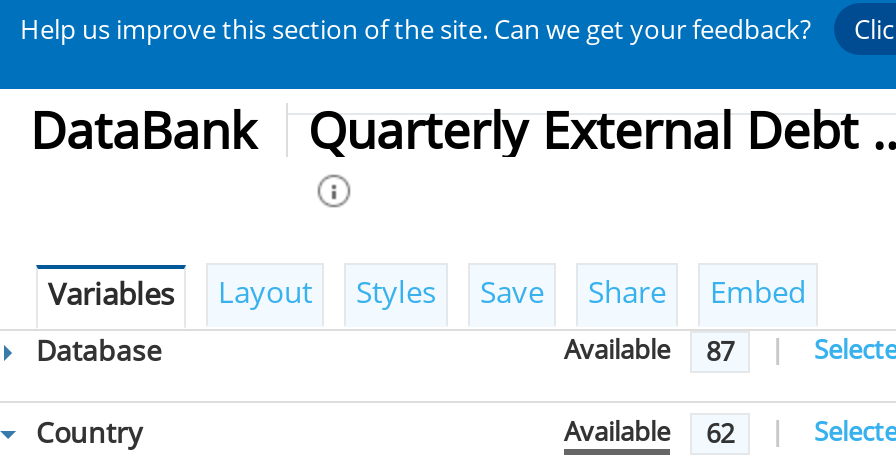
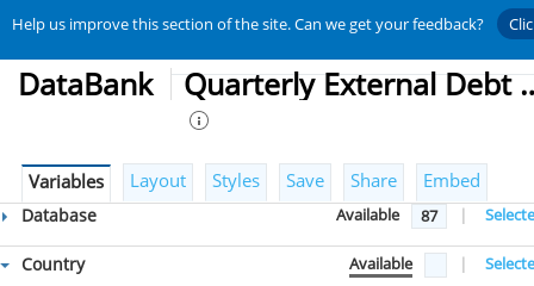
- 62
